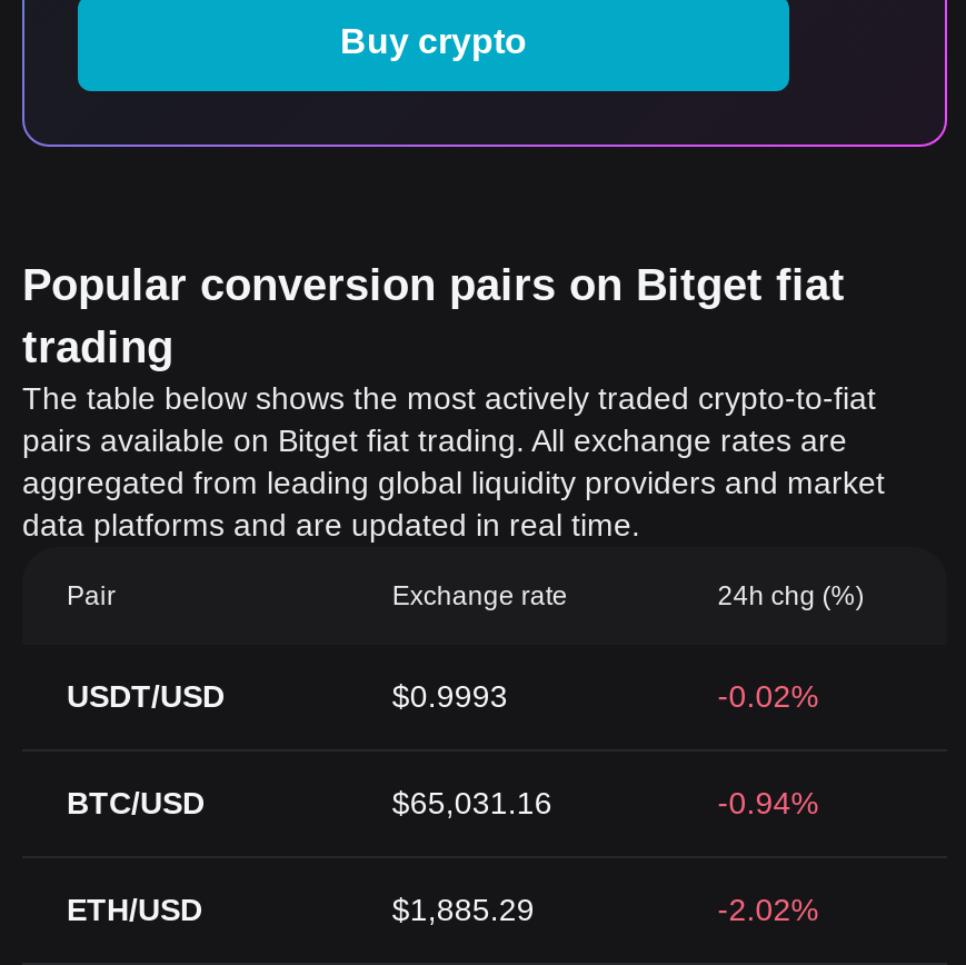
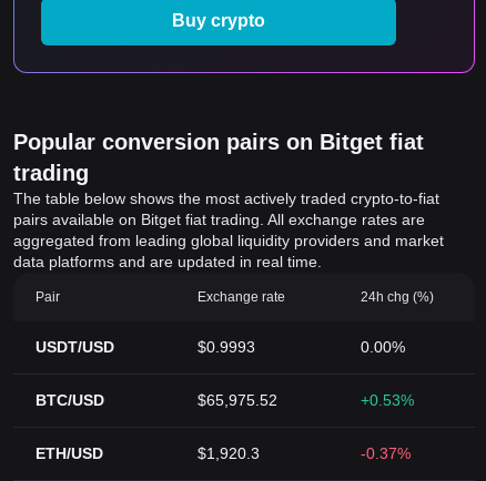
- -0.02%
+ 0.00%

- $65,031.16
+ $65,975.52

- -0.94%
+ +0.53%

- $1,885.29
+ $1,920.3

- -2.02%
+ -0.37%
